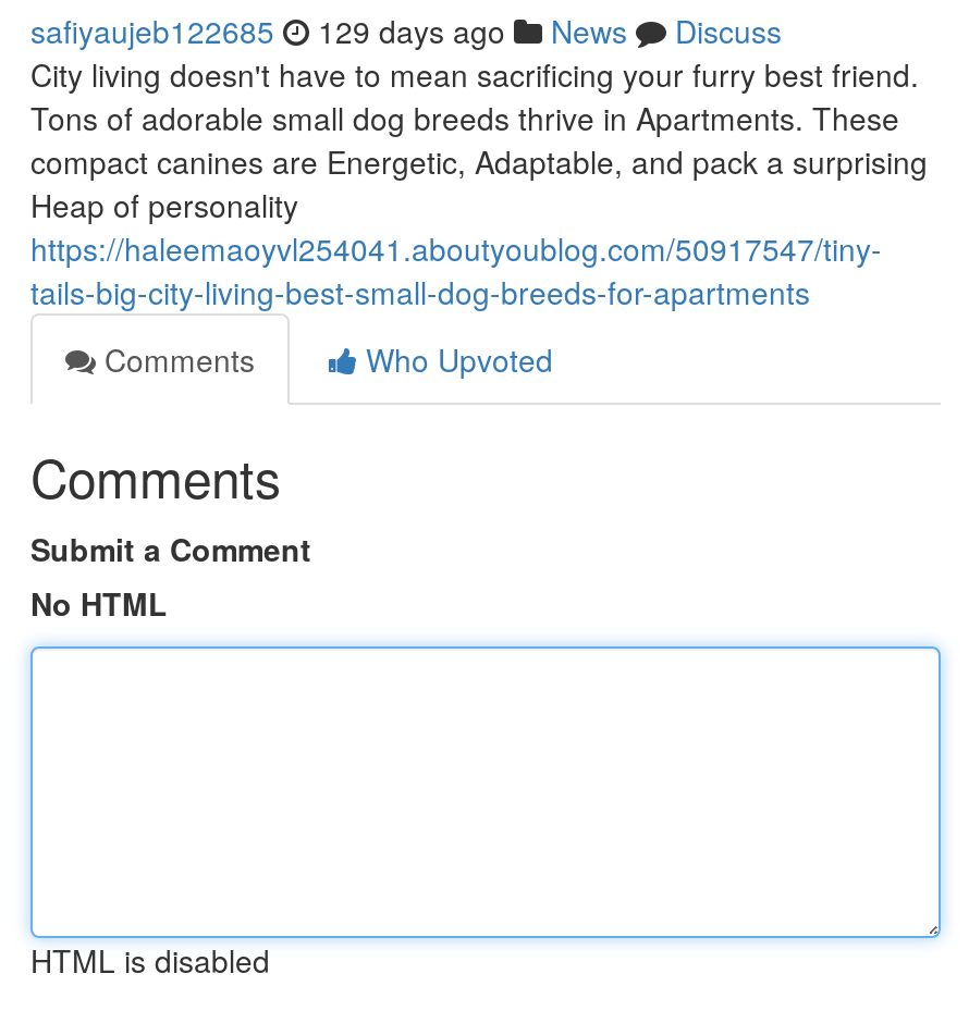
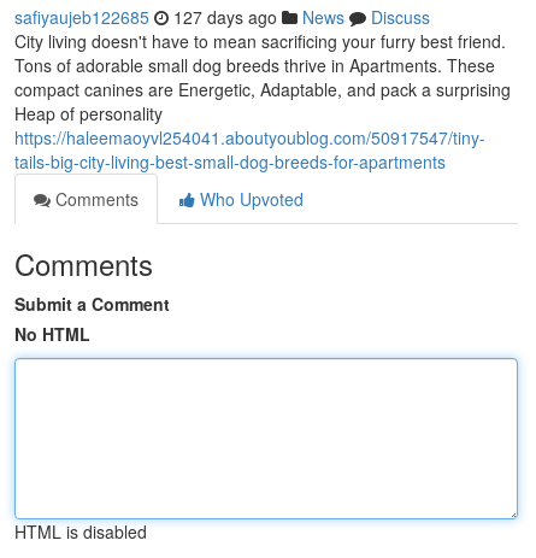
- safiyaujeb122685 129 days ago News Discuss
+ safiyaujeb122685 127 days ago News Discuss
